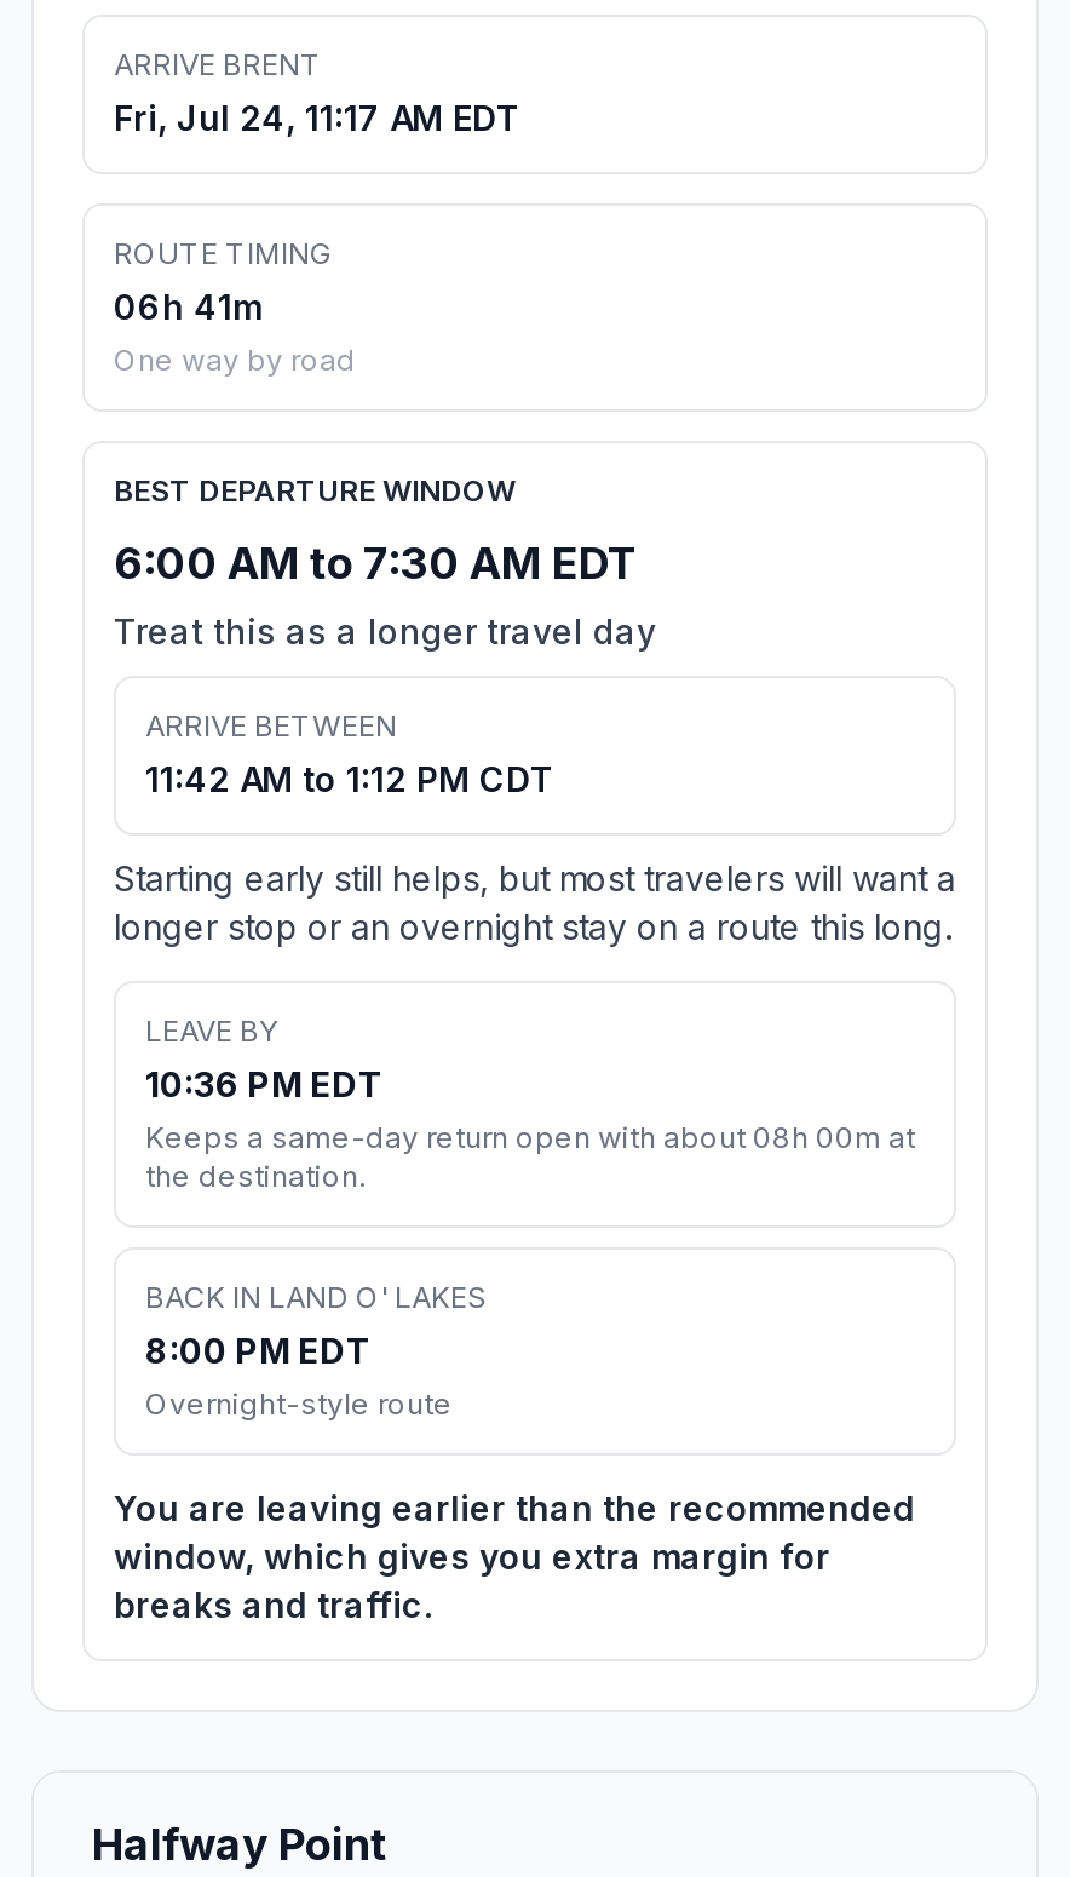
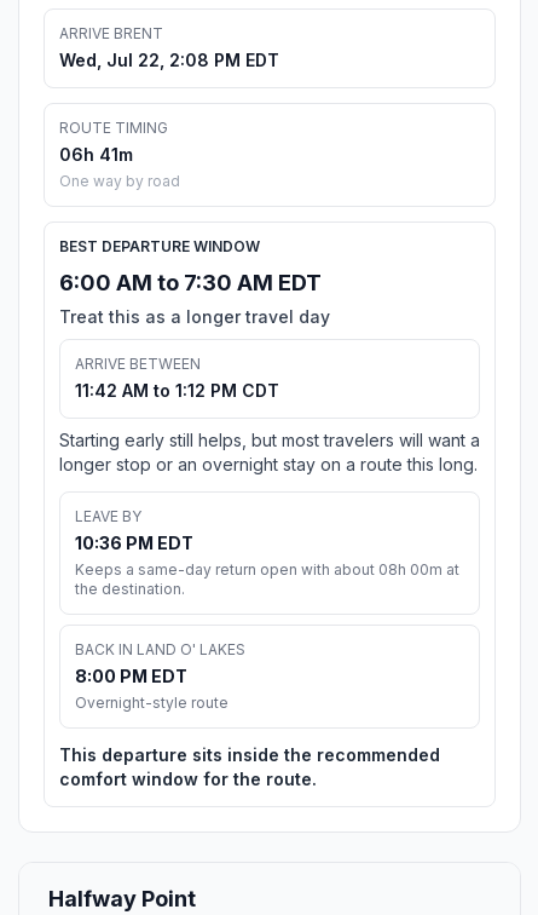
- Fri, Jul 24, 11:17 AM EDT
+ Wed, Jul 22, 2:08 PM EDT

- You are leaving earlier than the recommended
- window, which gives you extra margin for
- breaks and traffic.
+ This departure sits inside the recommended
+ comfort window for the route.
